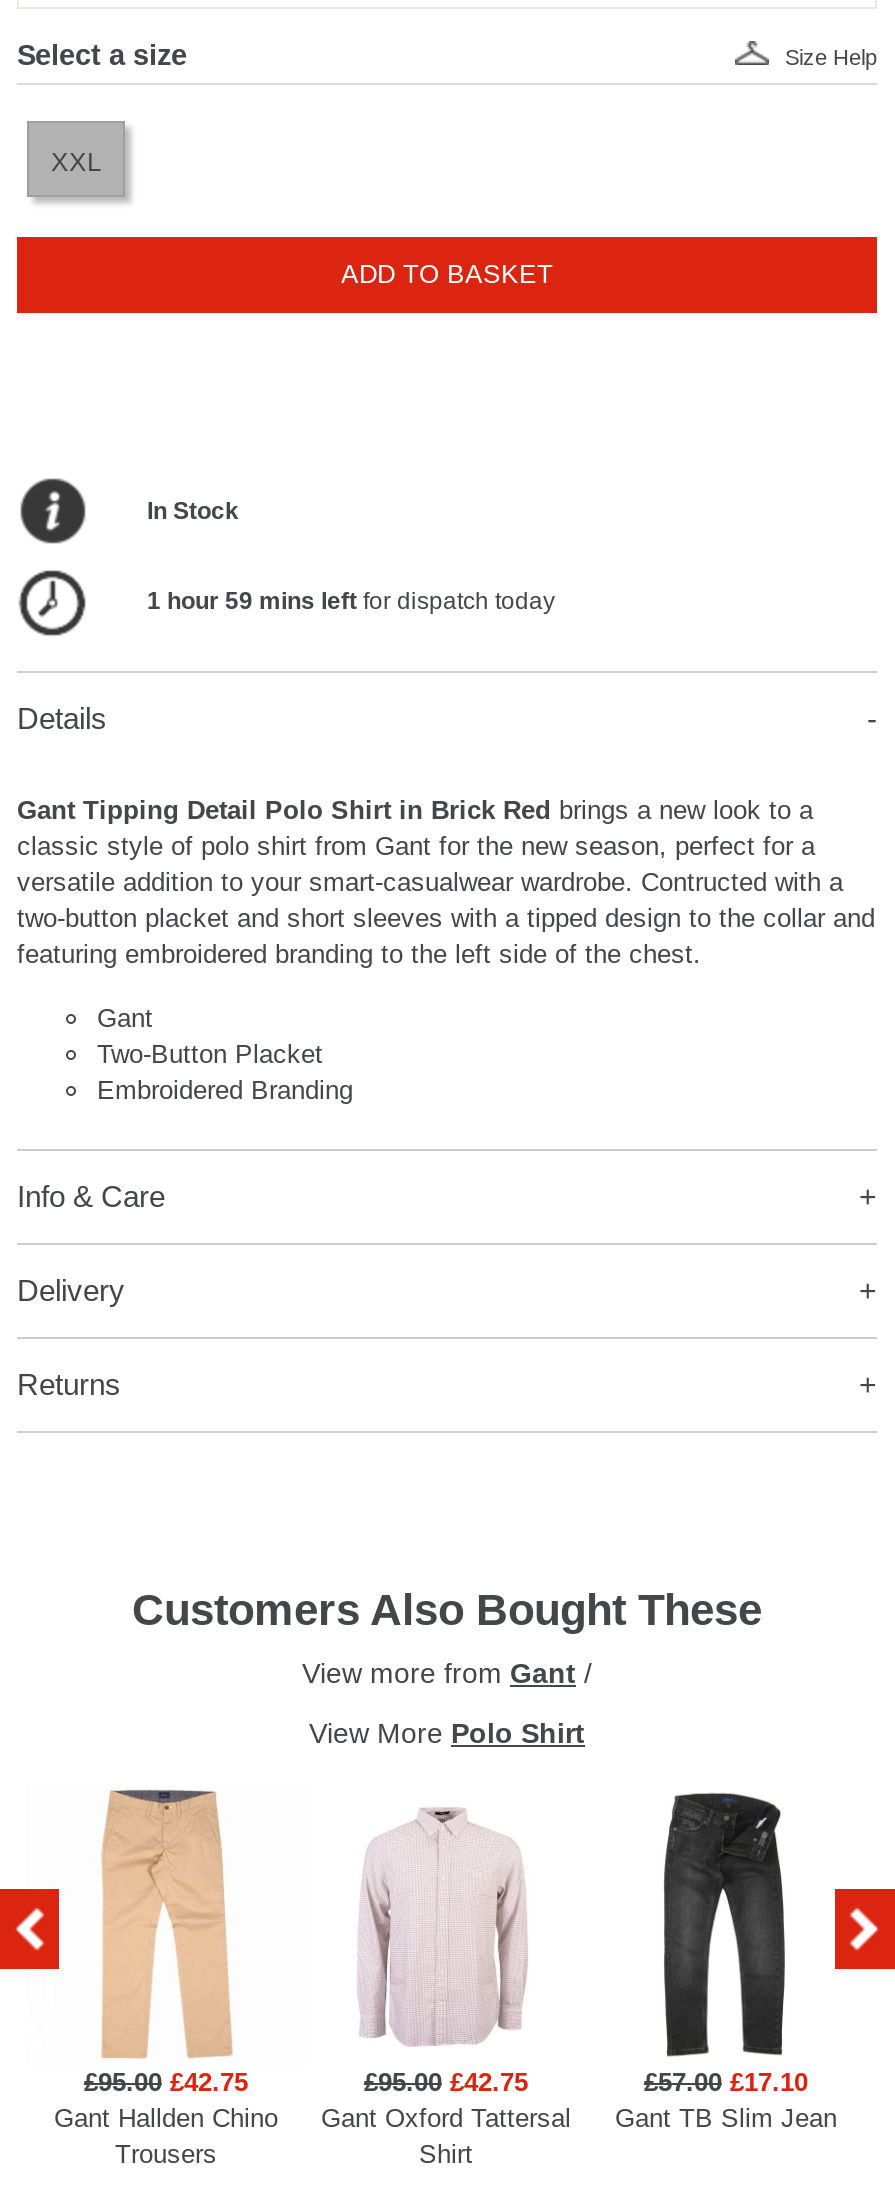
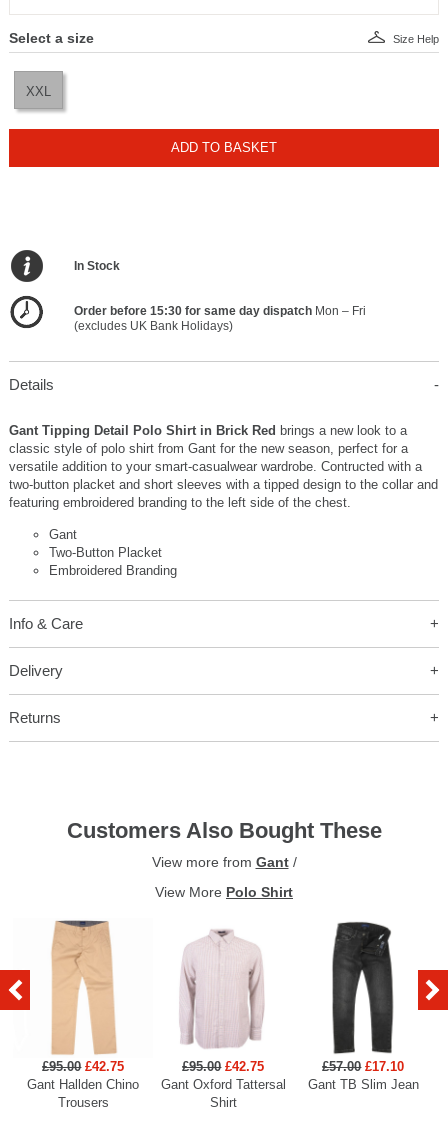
- 1 hour 59 mins left for dispatch today
+ Order before 15:30 for same day dispatch Mon – Fri
+ (excludes UK Bank Holidays)
